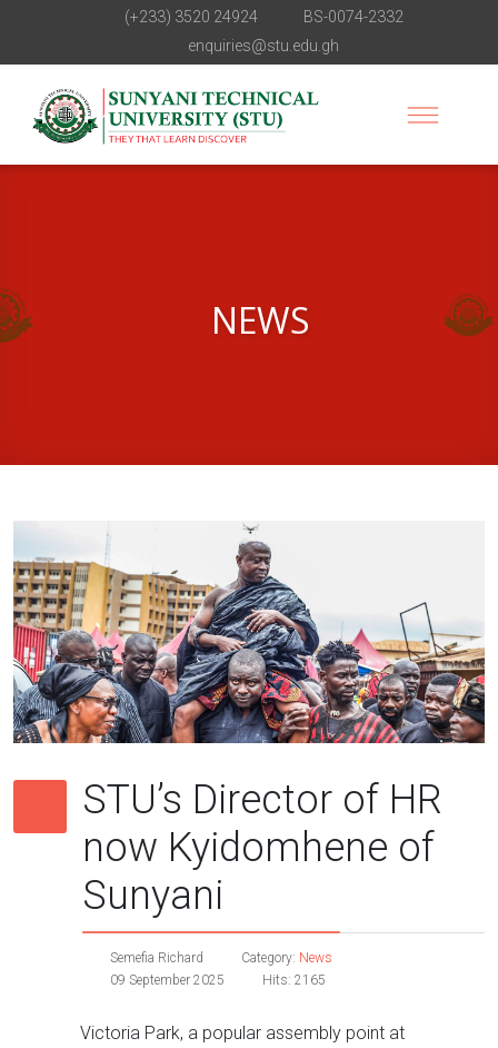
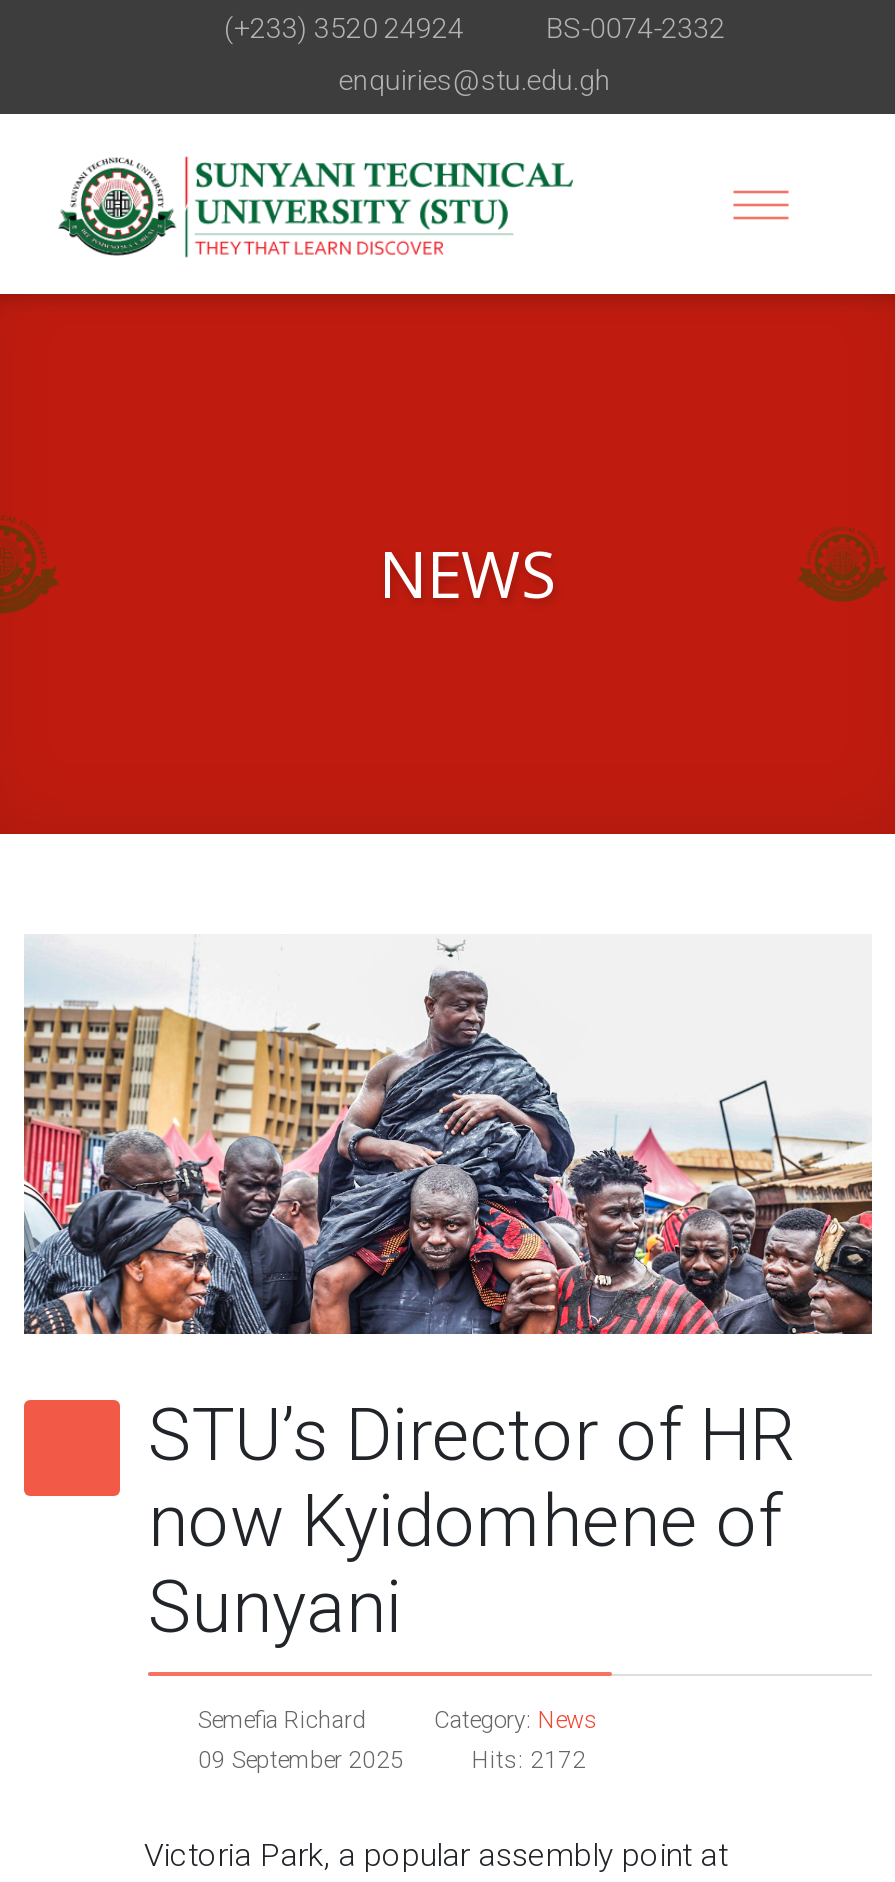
- Hits: 2165
+ Hits: 2172
